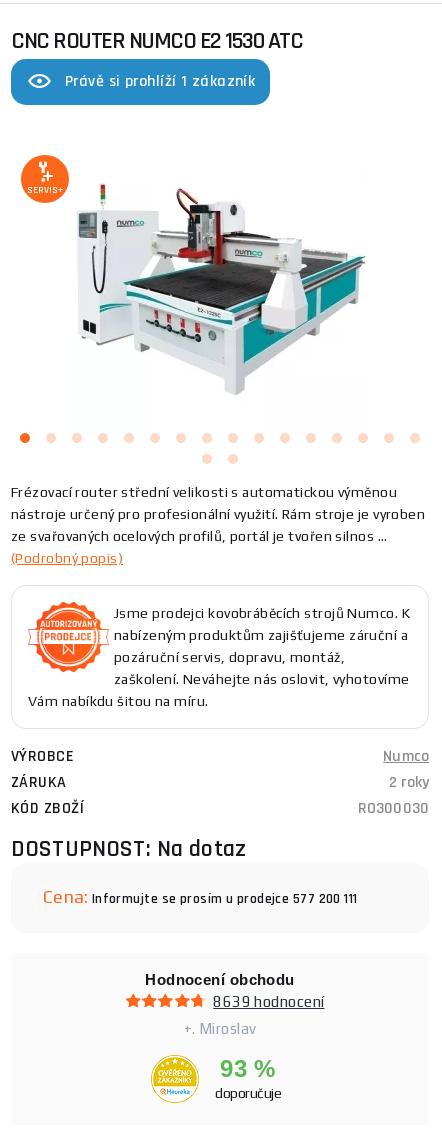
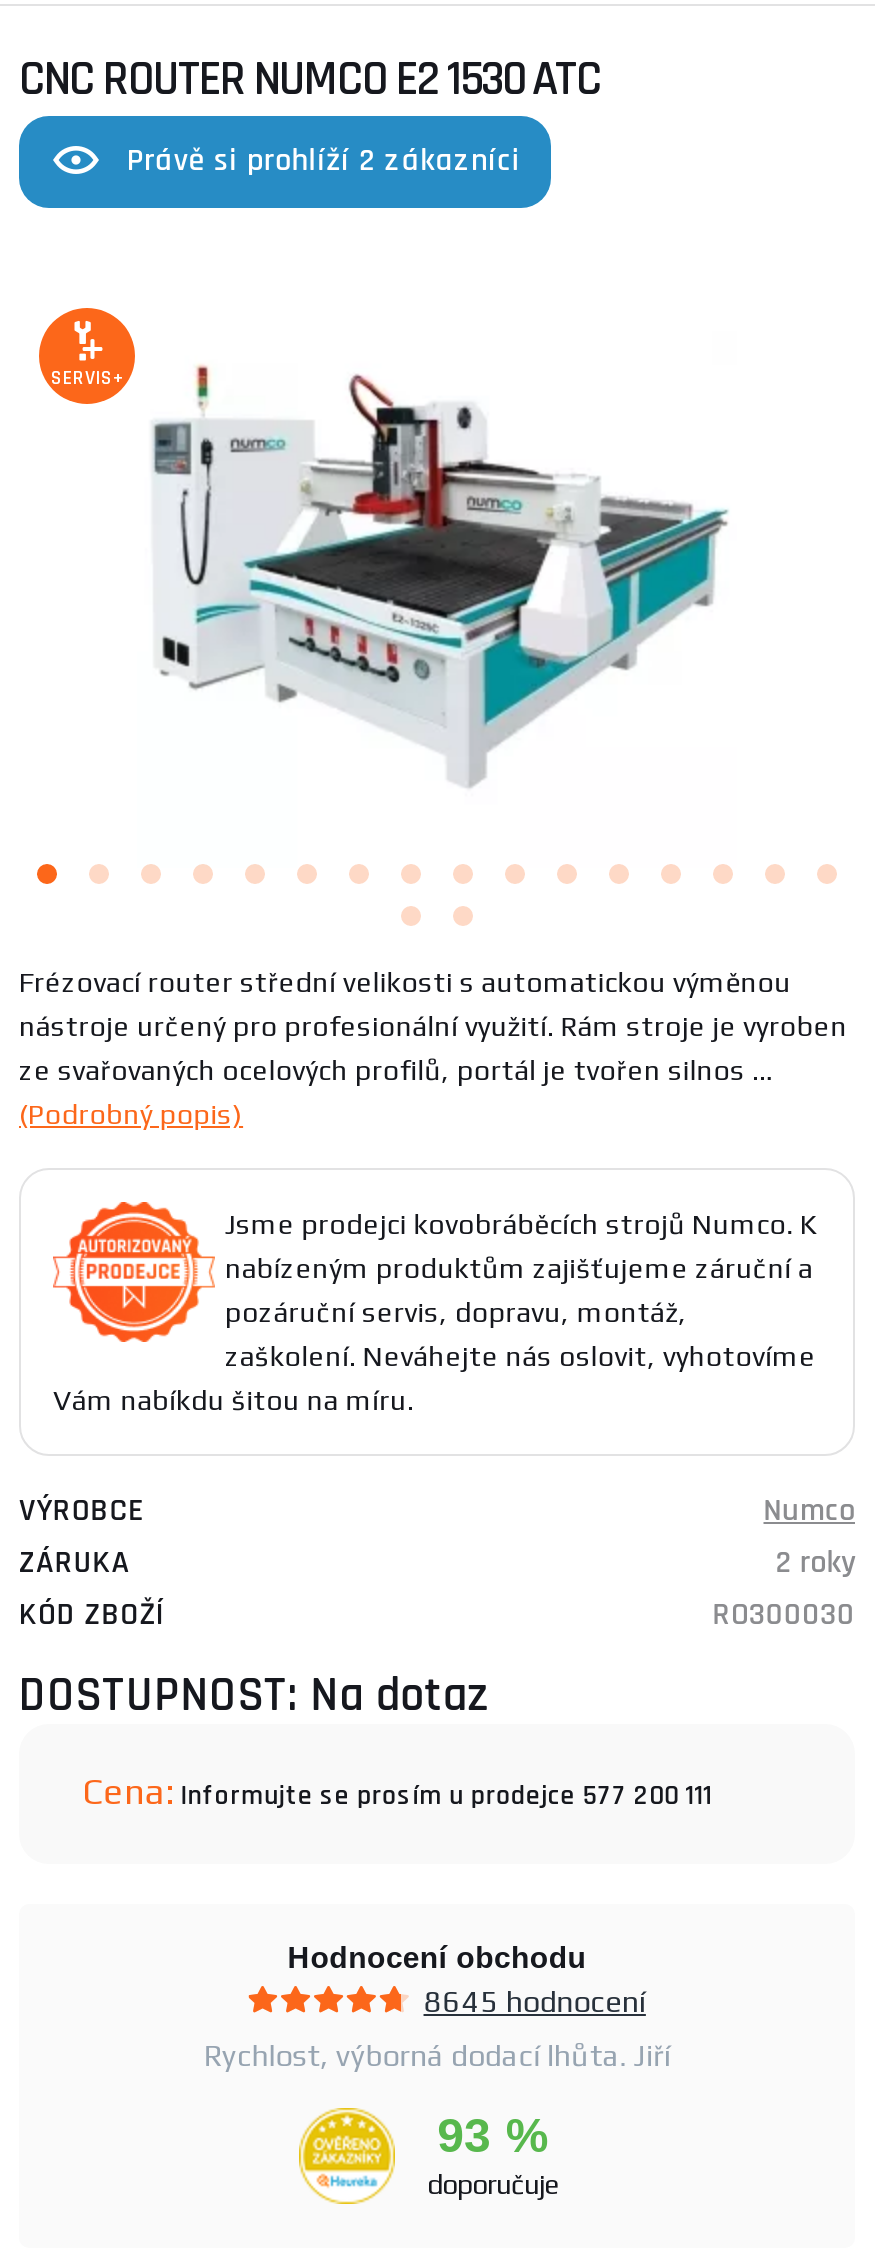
- Právě si prohlíží 1 zákazník
+ Právě si prohlíží 2 zákazníci

- 8639 hodnocení
+ 8645 hodnocení

- +. Miroslav
+ Rychlost, výborná dodací lhůta. Jiří
